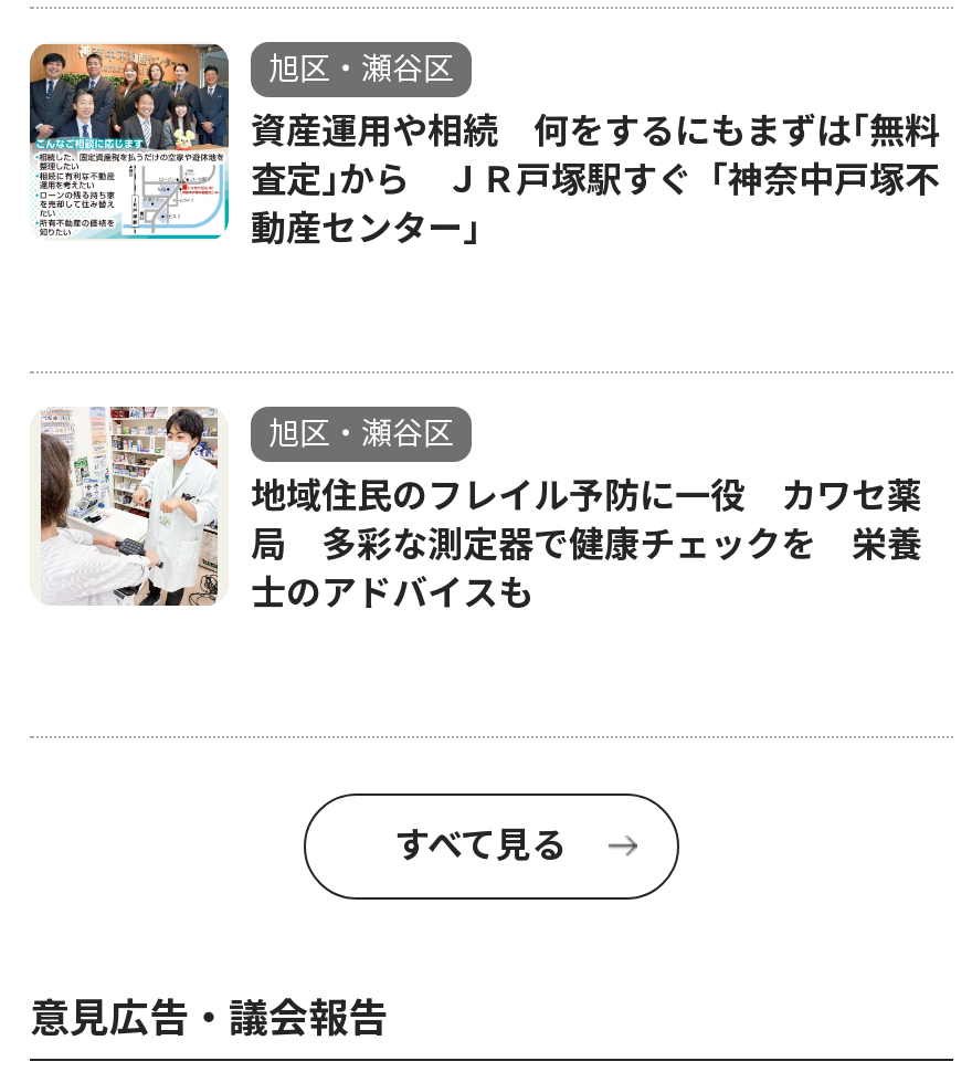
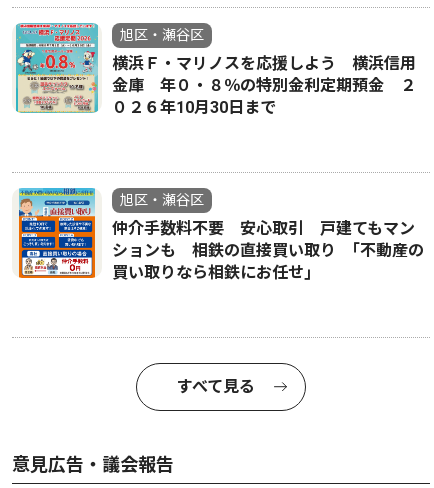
- [image]
- 資産運用や相続 何をするにもまずは｢無料
- 査定｣から ＪＲ戸塚駅すぐ「神奈中戸塚不
- 動産センター｣
+ [image]
+ 横浜Ｆ・マリノスを応援しよう 横浜信用
+ 金庫 年０・８％の特別金利定期預金 ２
+ ０２６年10月30日まで

- [image]
- 地域住民のフレイル予防に一役 カワセ薬
- 局 多彩な測定器で健康チェックを 栄養
- 士のアドバイスも
+ [image]
+ 仲介手数料不要 安心取引 戸建てもマン
+ ションも 相鉄の直接買い取り ｢不動産の
+ 買い取りなら相鉄にお任せ｣
